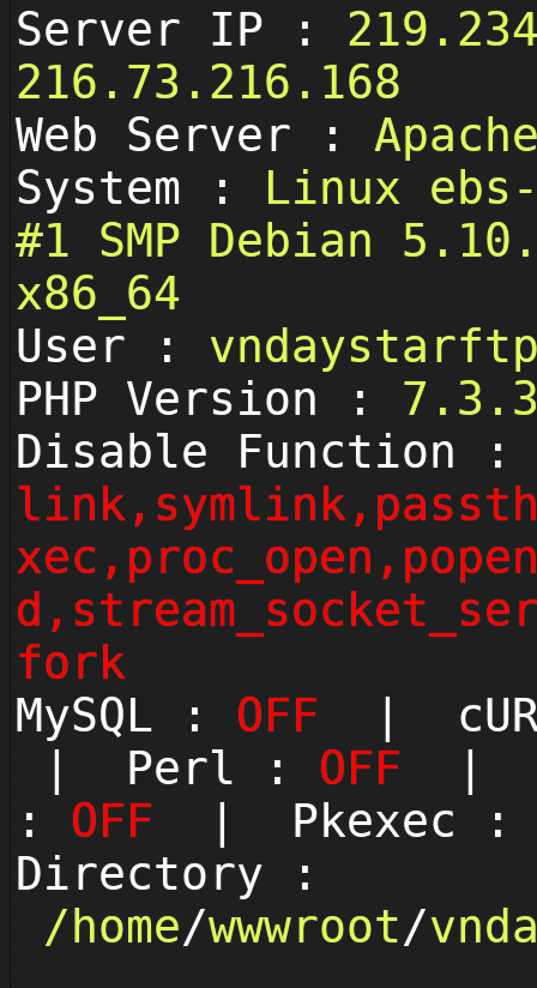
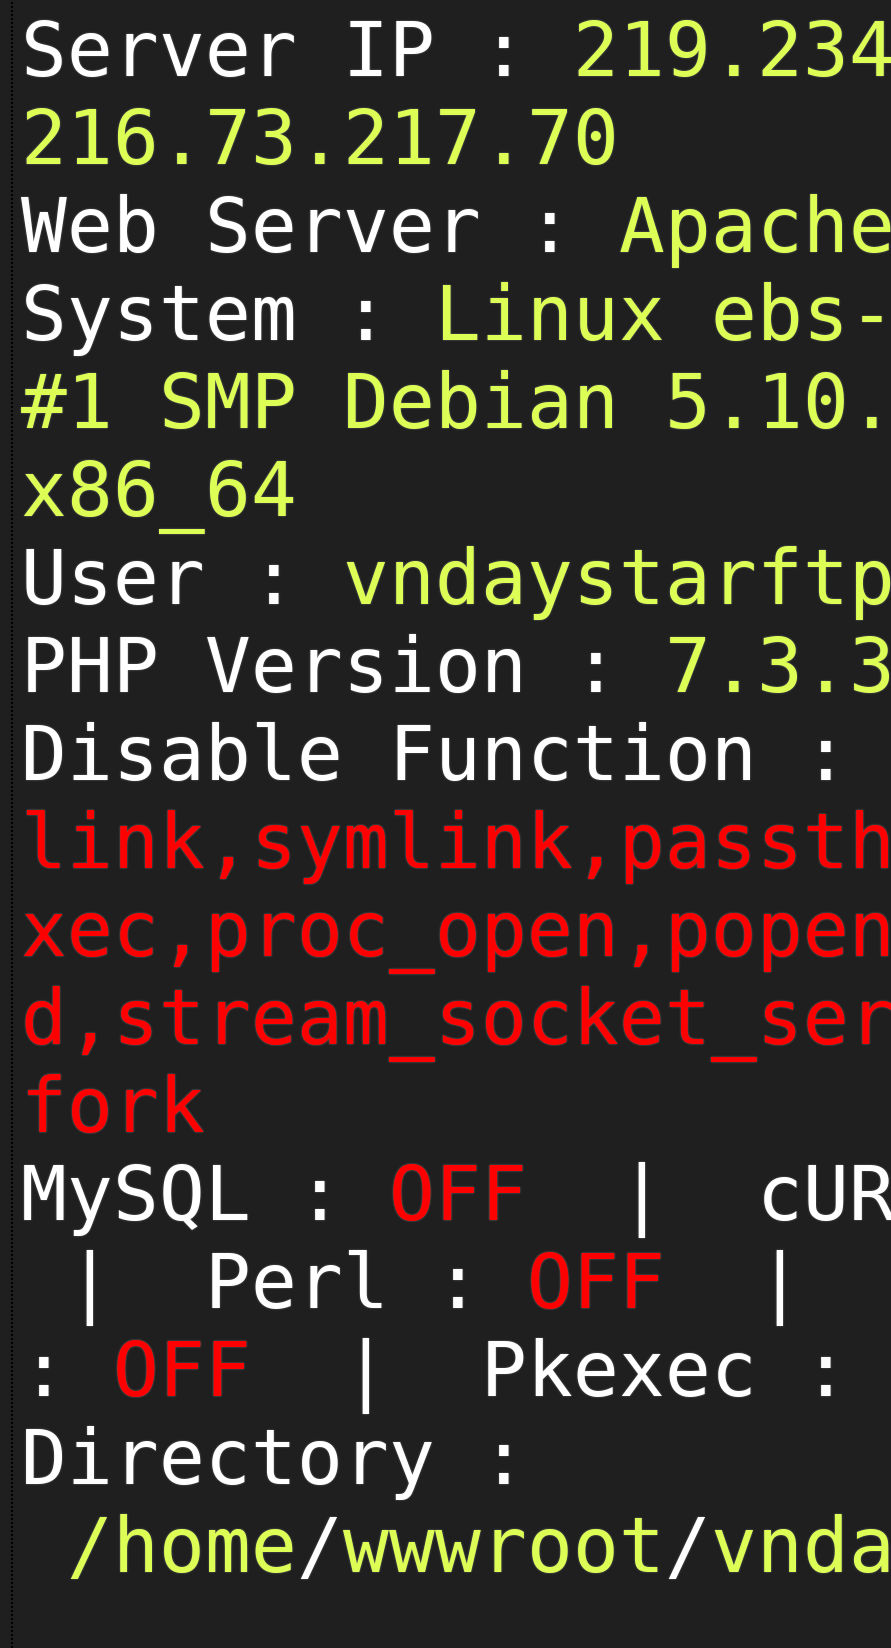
- 216.73.216.168
+ 216.73.217.70
